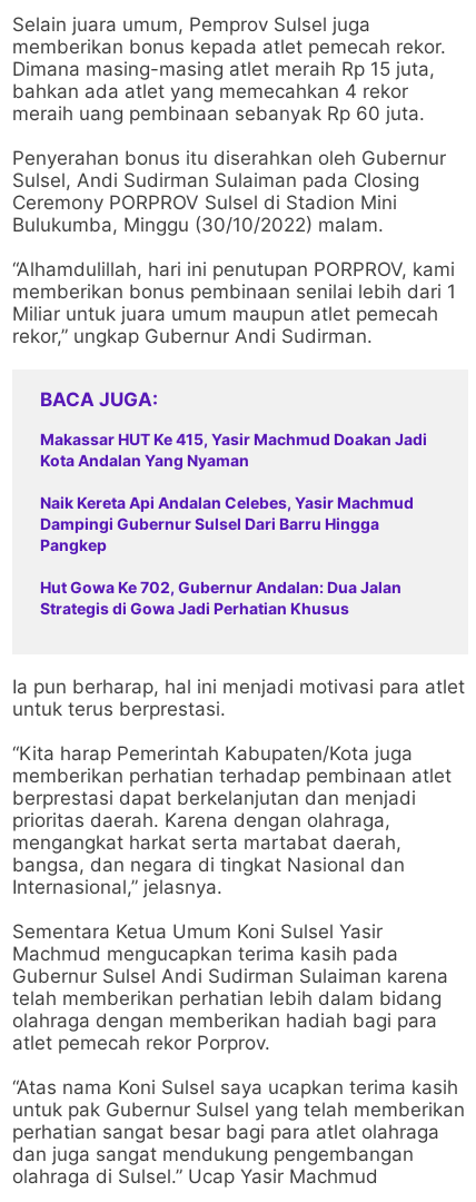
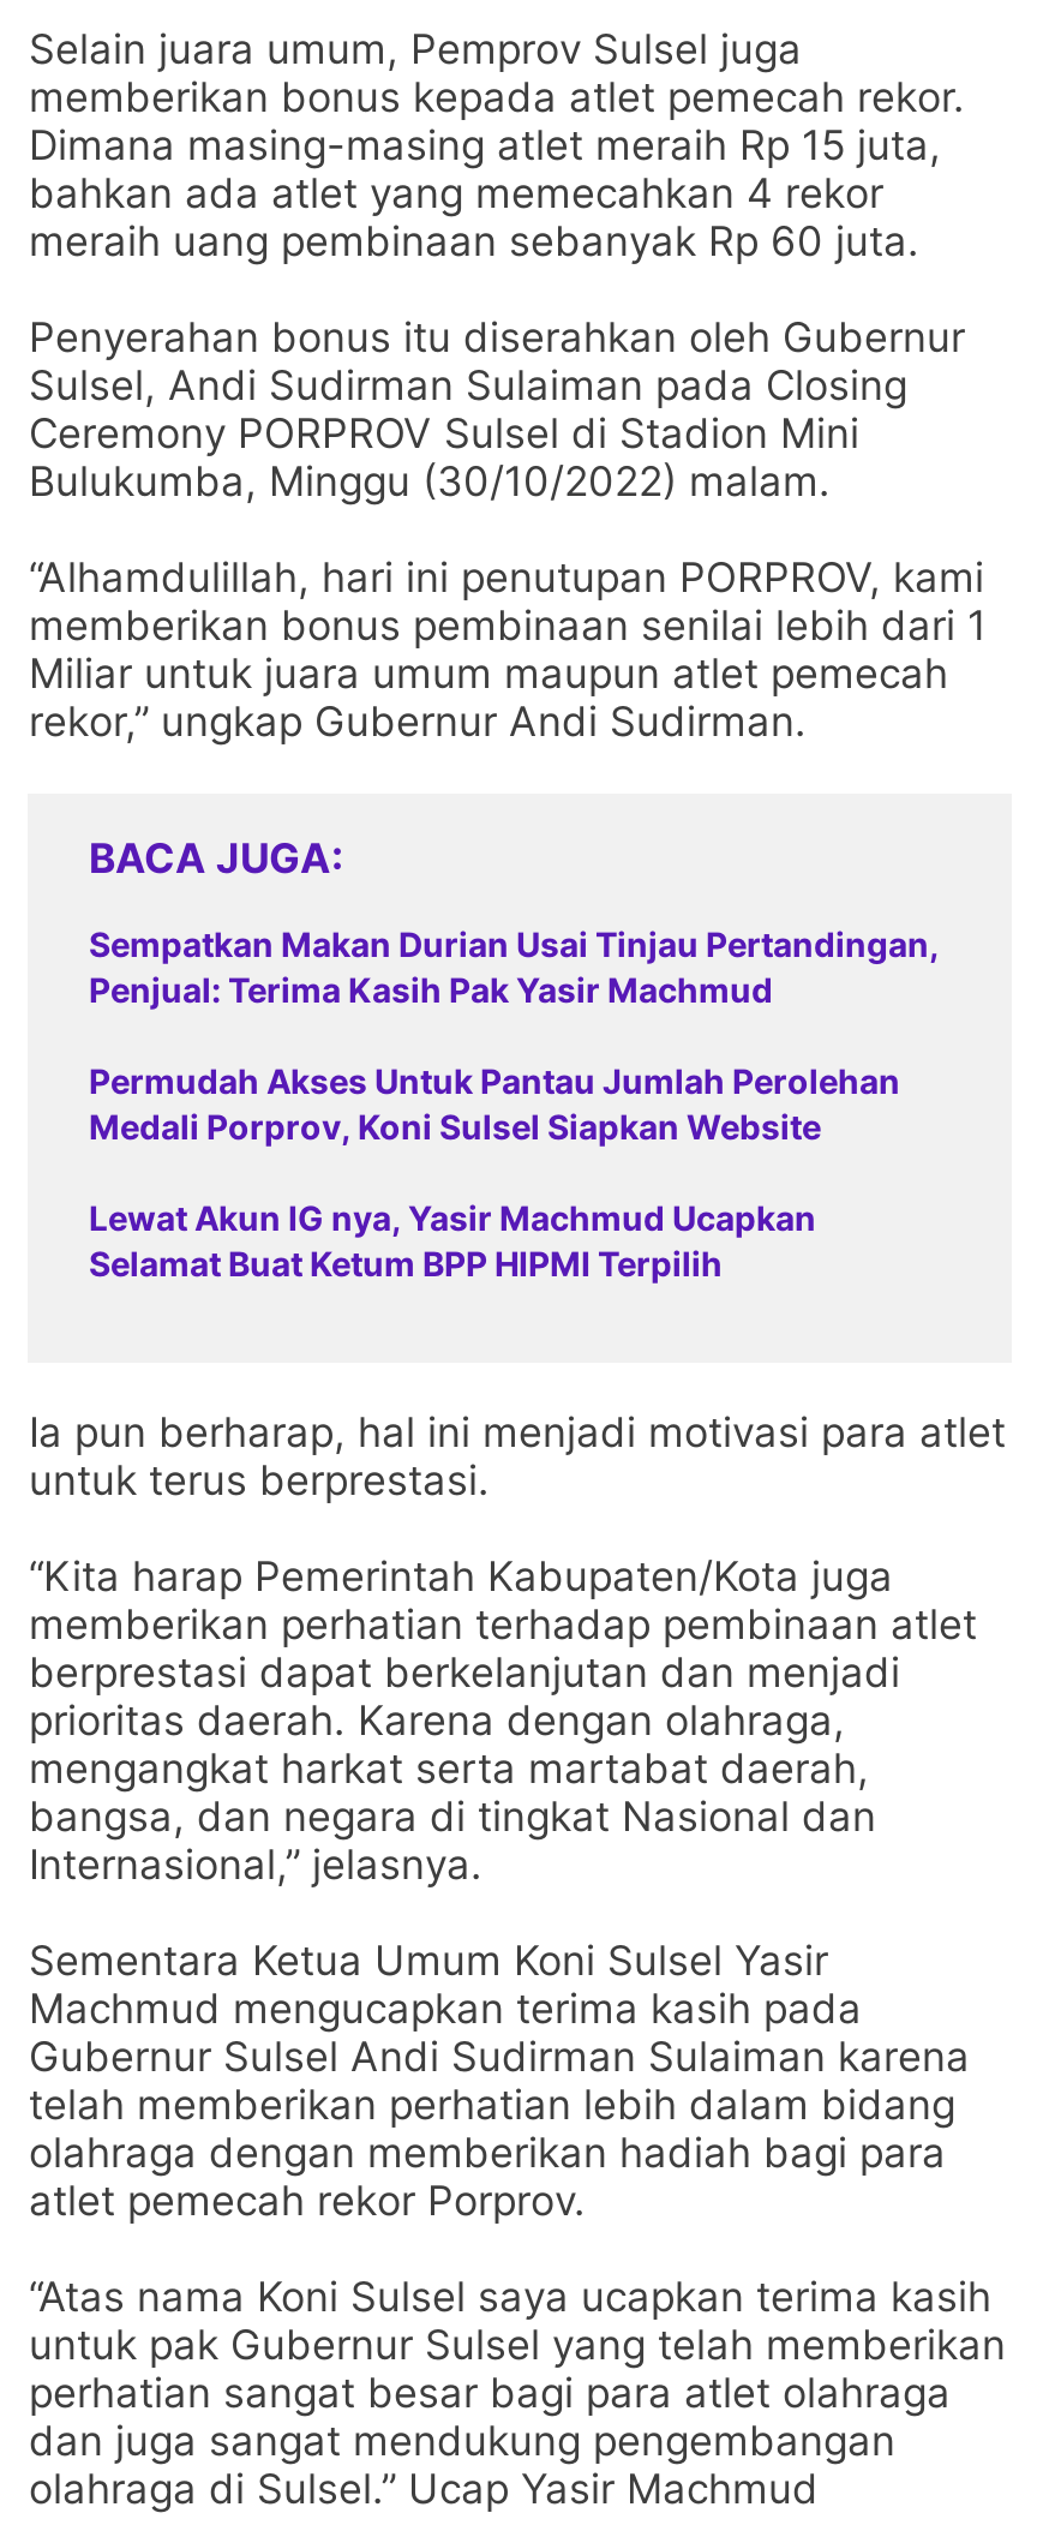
- Makassar HUT Ke 415, Yasir Machmud Doakan Jadi
- Kota Andalan Yang Nyaman
+ Sempatkan Makan Durian Usai Tinjau Pertandingan,
+ Penjual: Terima Kasih Pak Yasir Machmud

- Naik Kereta Api Andalan Celebes, Yasir Machmud
- Dampingi Gubernur Sulsel Dari Barru Hingga
- Pangkep
+ Permudah Akses Untuk Pantau Jumlah Perolehan
+ Medali Porprov, Koni Sulsel Siapkan Website

- Hut Gowa Ke 702, Gubernur Andalan: Dua Jalan
- Strategis di Gowa Jadi Perhatian Khusus
+ Lewat Akun IG nya, Yasir Machmud Ucapkan
+ Selamat Buat Ketum BPP HIPMI Terpilih
